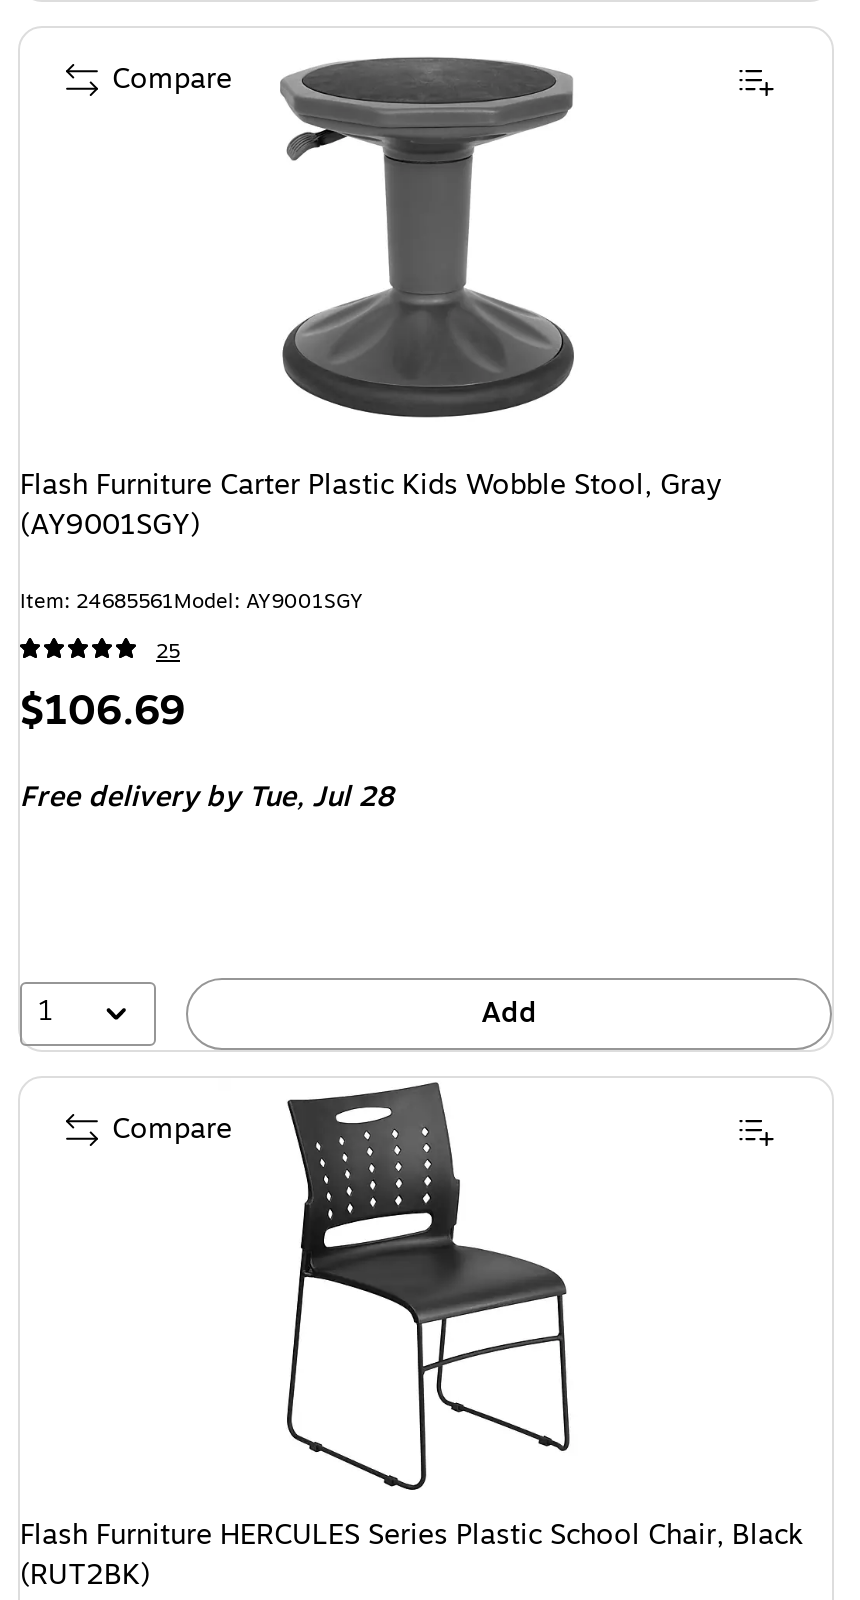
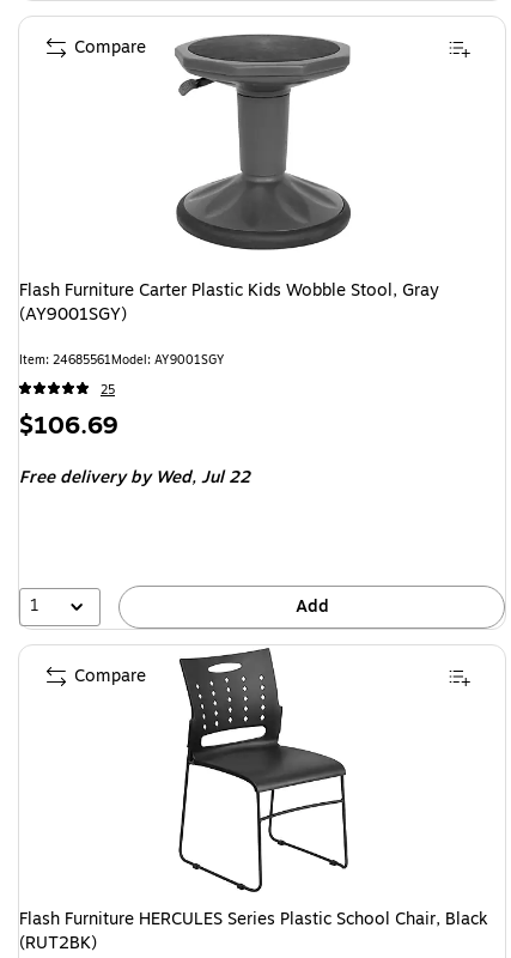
- Free delivery by Tue, Jul 28
+ Free delivery by Wed, Jul 22
